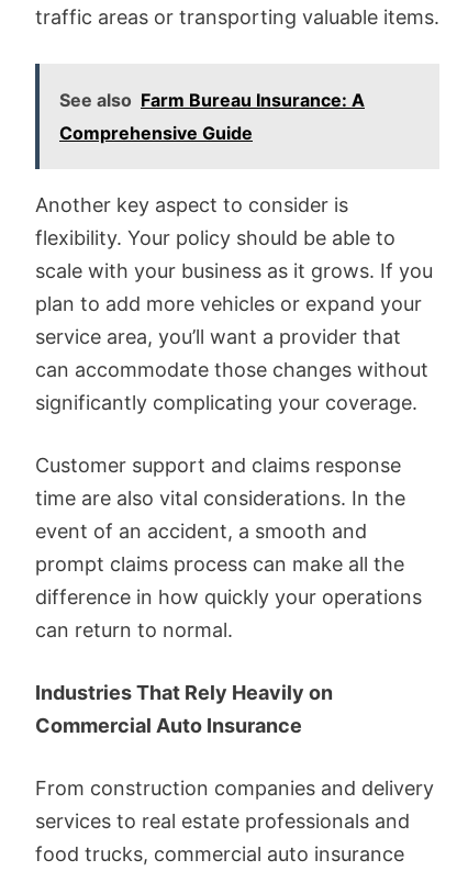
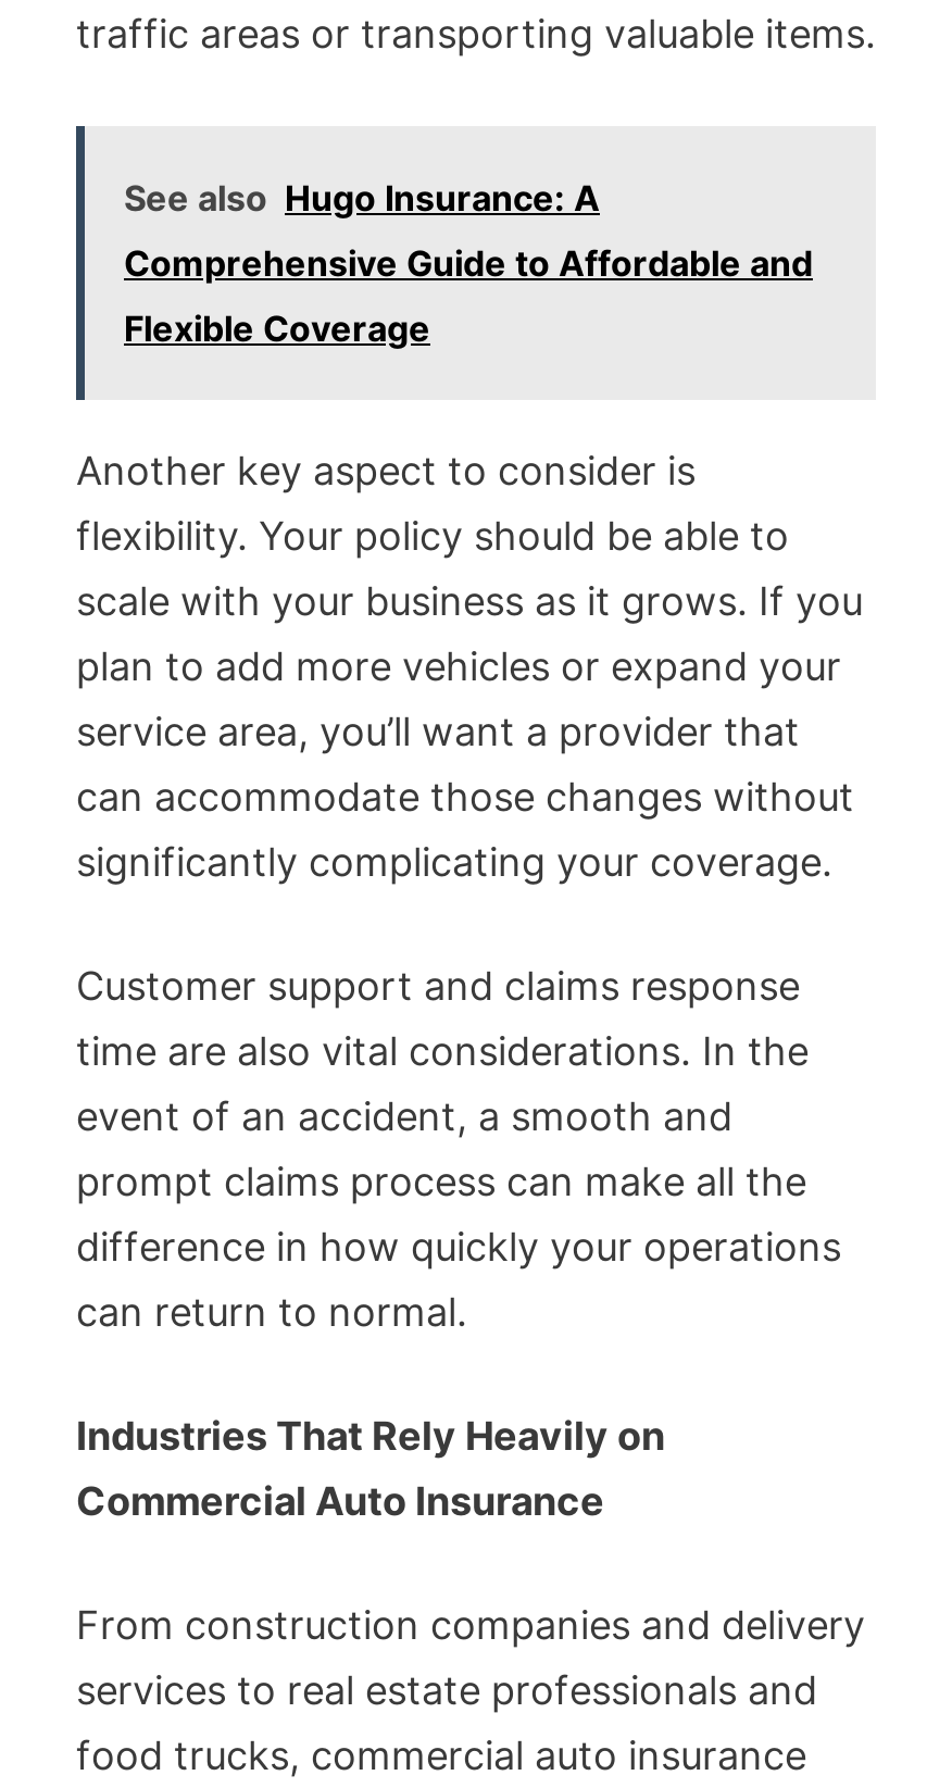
- See also Farm Bureau Insurance: A
- Comprehensive Guide
+ See also Hugo Insurance: A
+ Comprehensive Guide to Affordable and
+ Flexible Coverage
